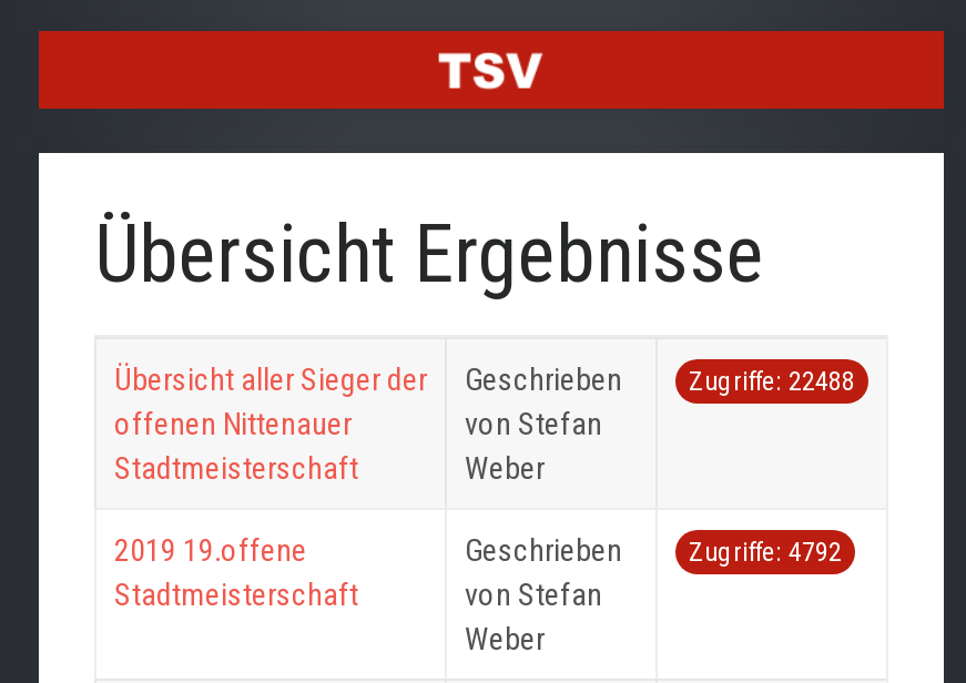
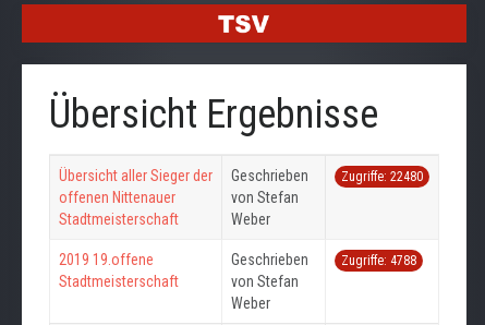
- Zugriffe: 22488
+ Zugriffe: 22480

- Zugriffe: 4792
+ Zugriffe: 4788
